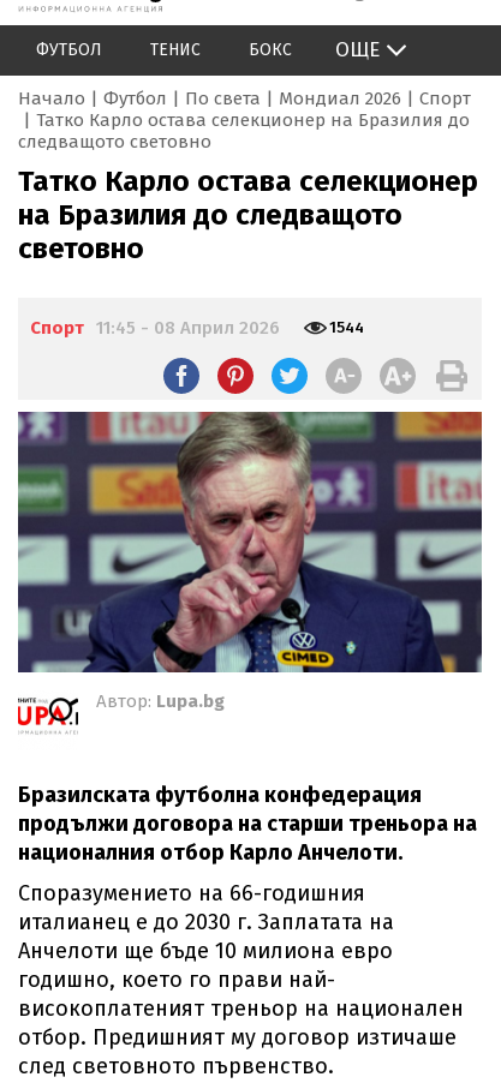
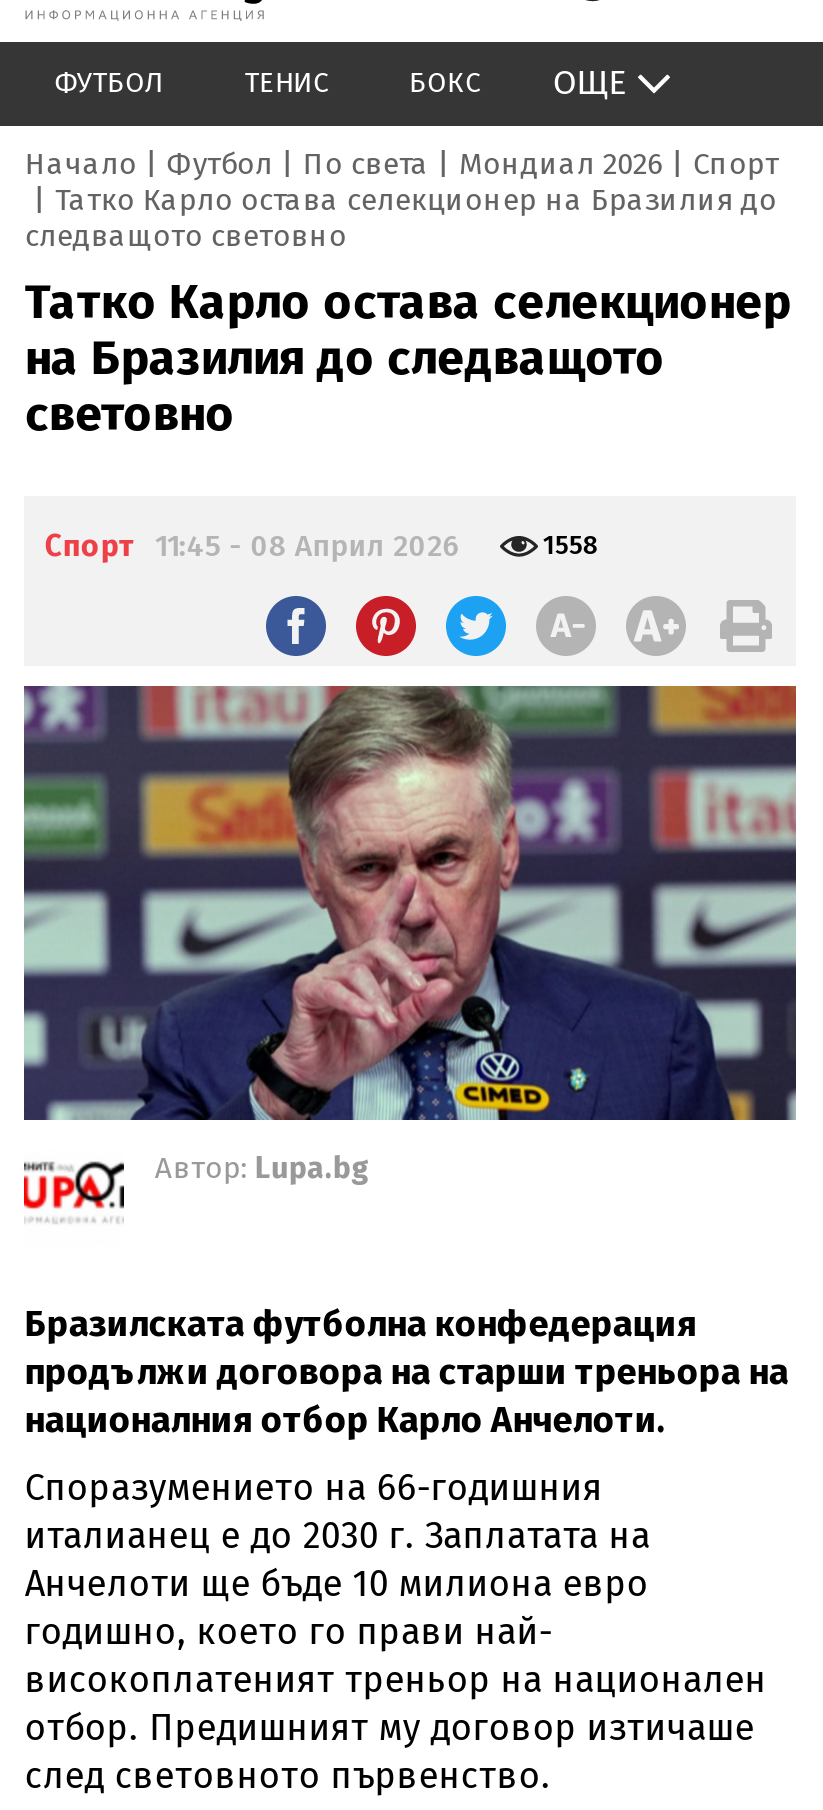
- 1544
+ 1558
